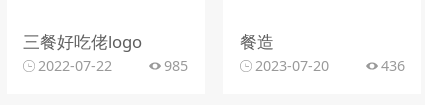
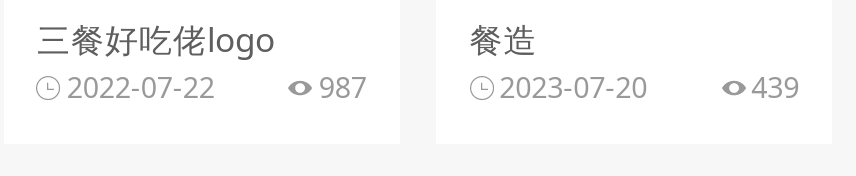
- 985
+ 987

- 436
+ 439
